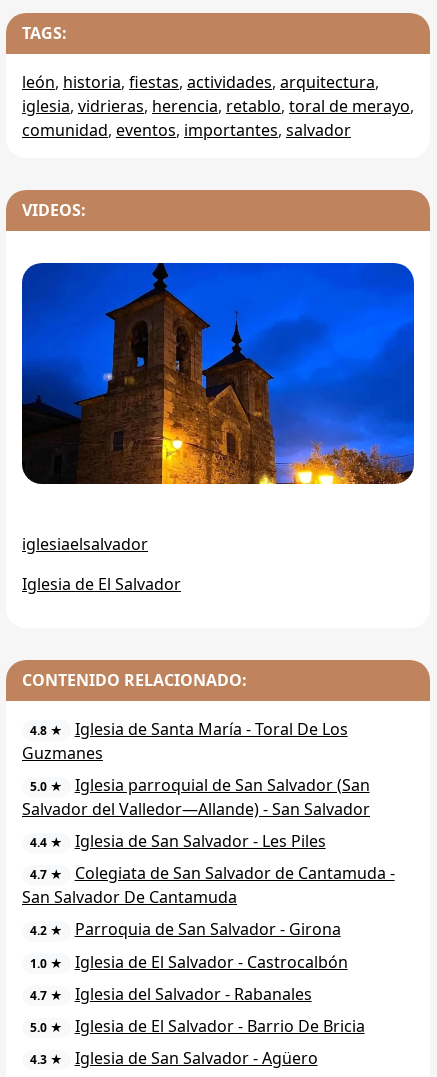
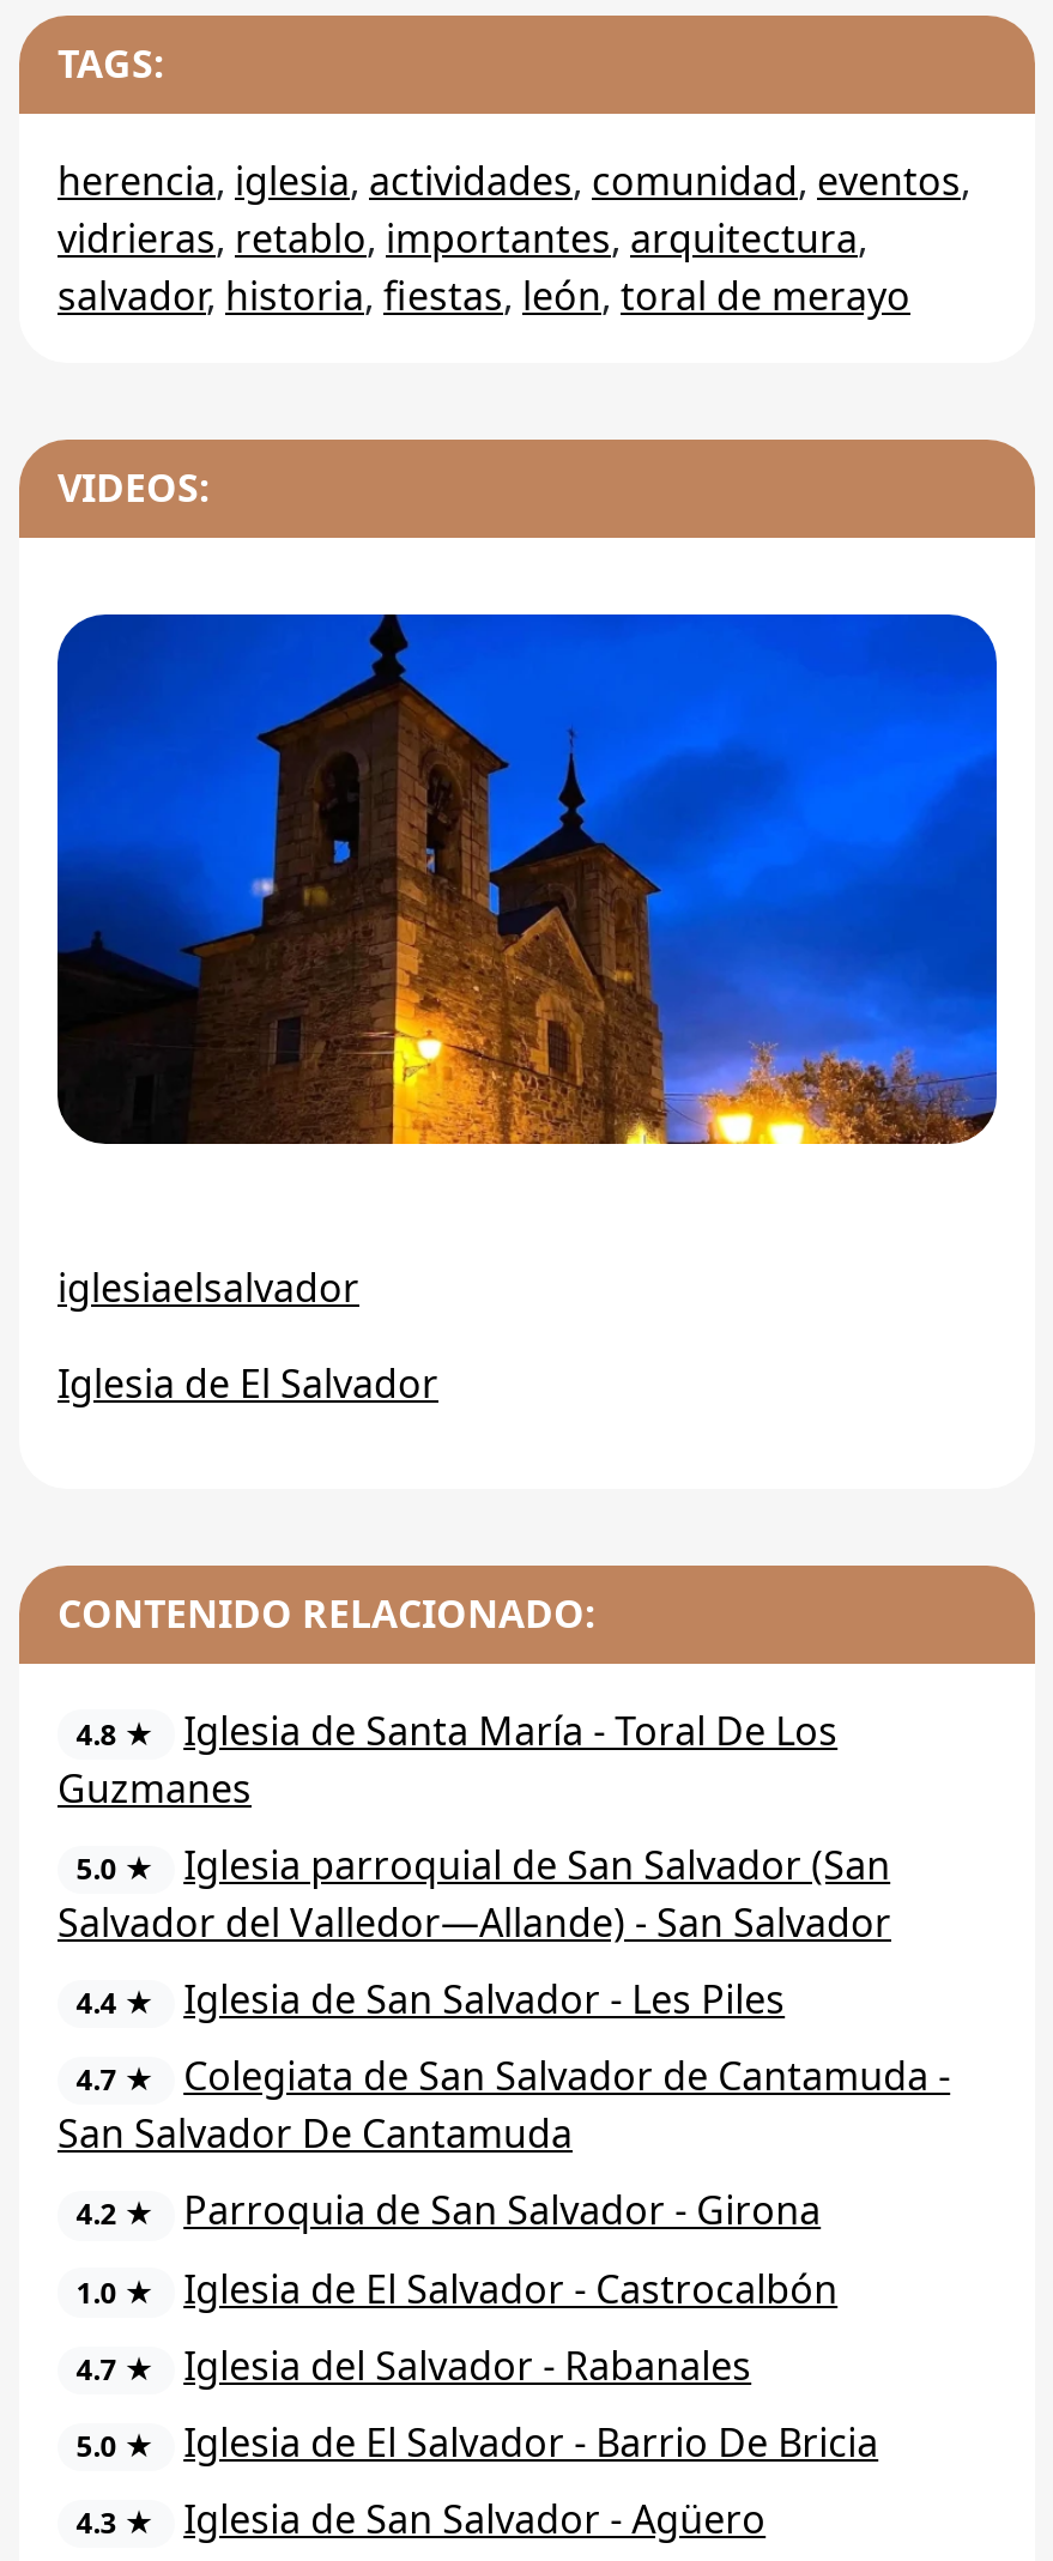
- león, historia, fiestas, actividades, arquitectura,
- iglesia, vidrieras, herencia, retablo, toral de merayo,
- comunidad, eventos, importantes, salvador
+ herencia, iglesia, actividades, comunidad, eventos,
+ vidrieras, retablo, importantes, arquitectura,
+ salvador, historia, fiestas, león, toral de merayo
